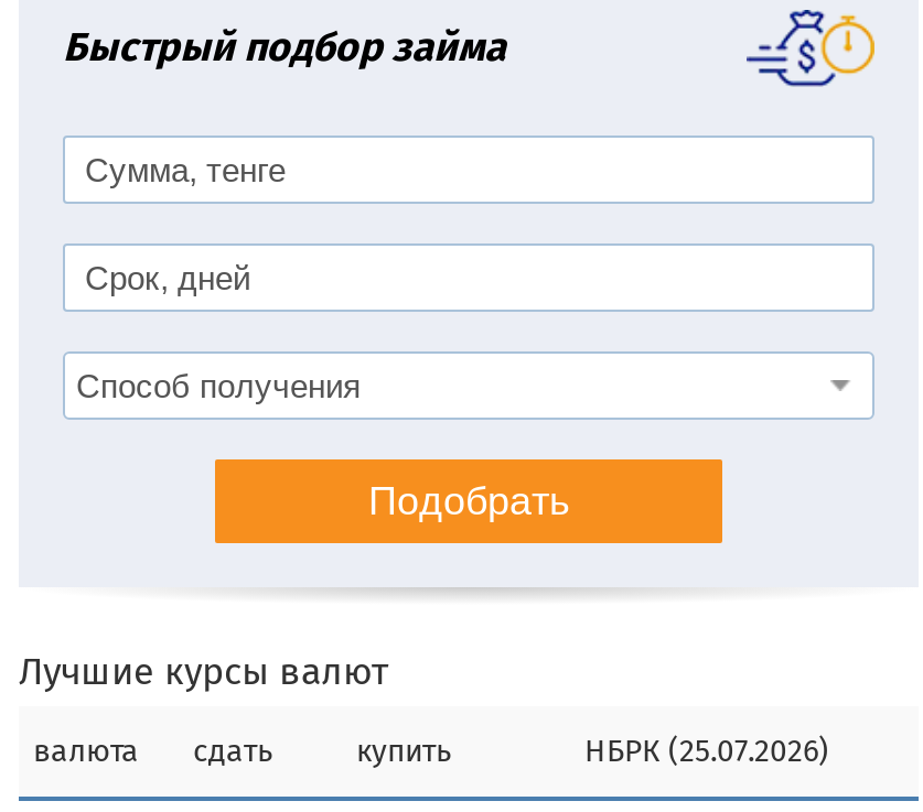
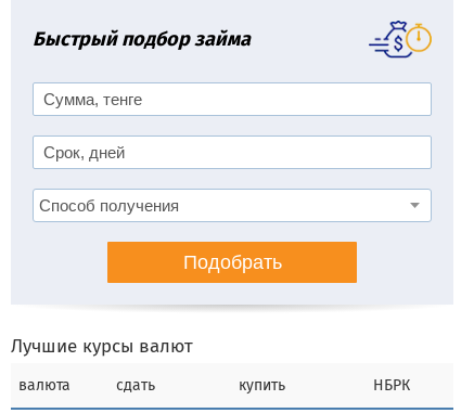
- НБРК (25.07.2026)
+ НБРК
